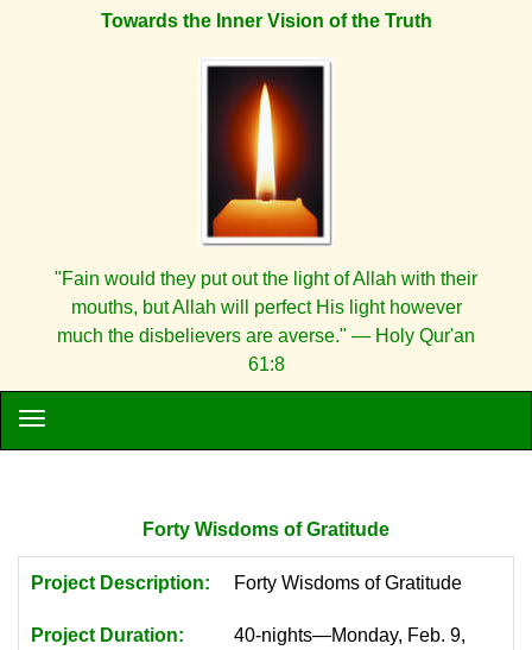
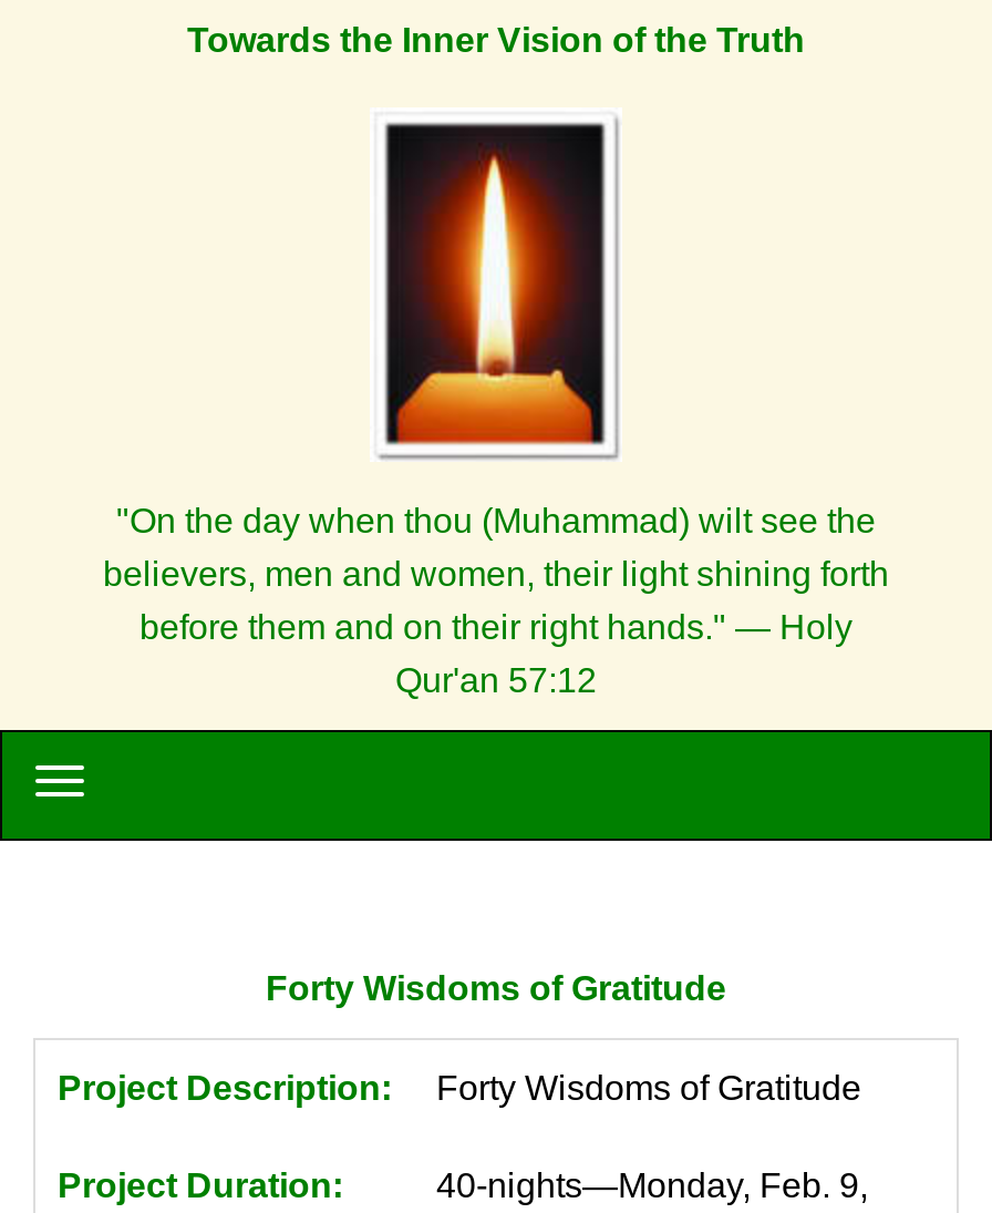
- "Fain would they put out the light of Allah with their
- mouths, but Allah will perfect His light however
- much the disbelievers are averse." — Holy Qur'an
- 61:8
+ "On the day when thou (Muhammad) wilt see the
+ believers, men and women, their light shining forth
+ before them and on their right hands." — Holy
+ Qur'an 57:12
